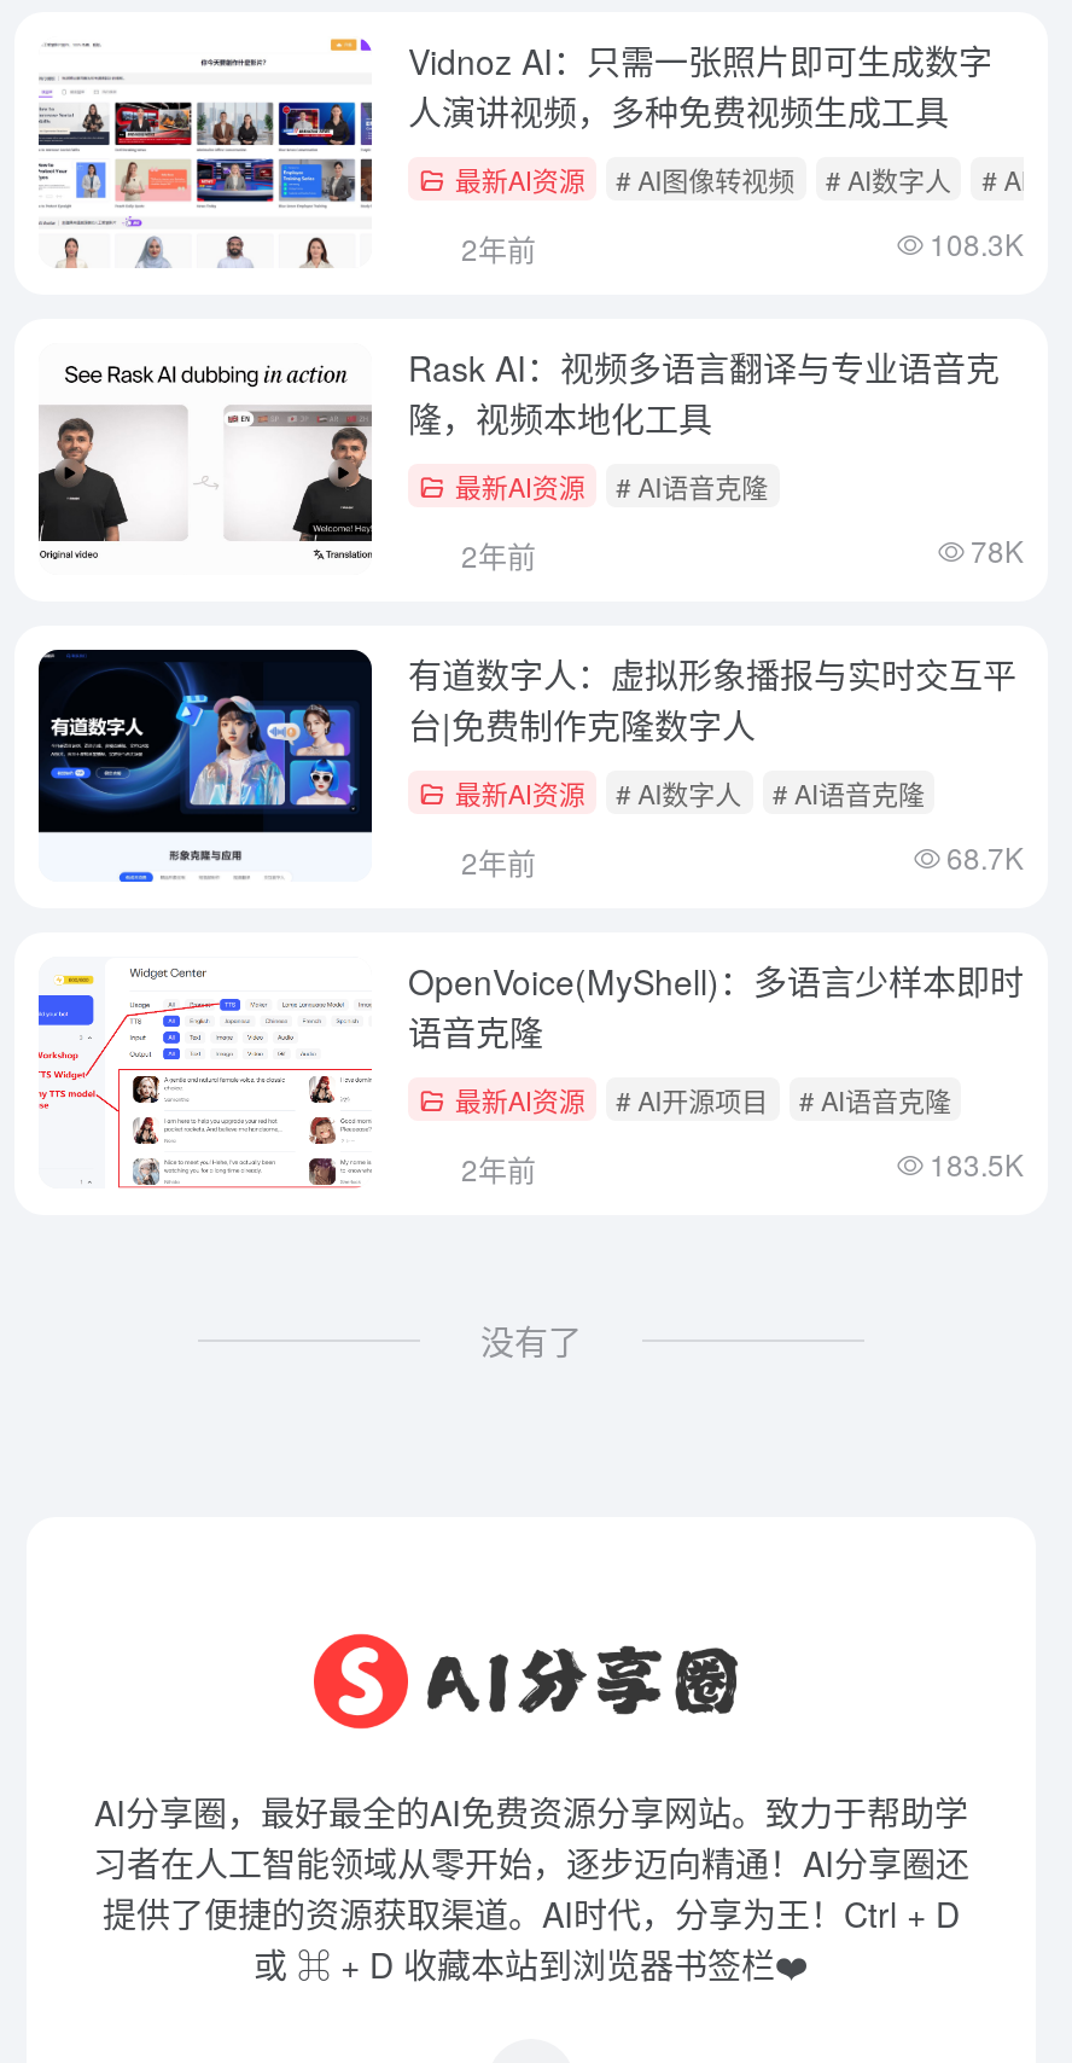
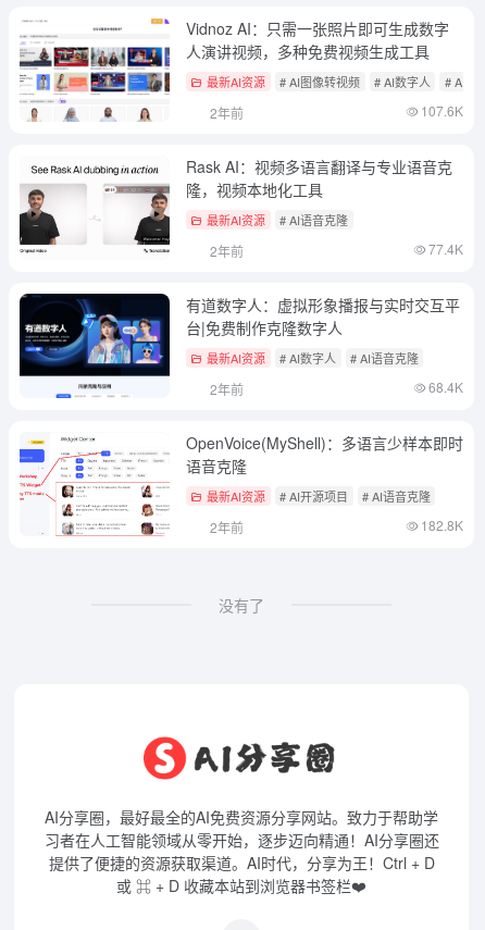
- 108.3K
+ 107.6K

- 78K
+ 77.4K

- 68.7K
+ 68.4K

- 183.5K
+ 182.8K
